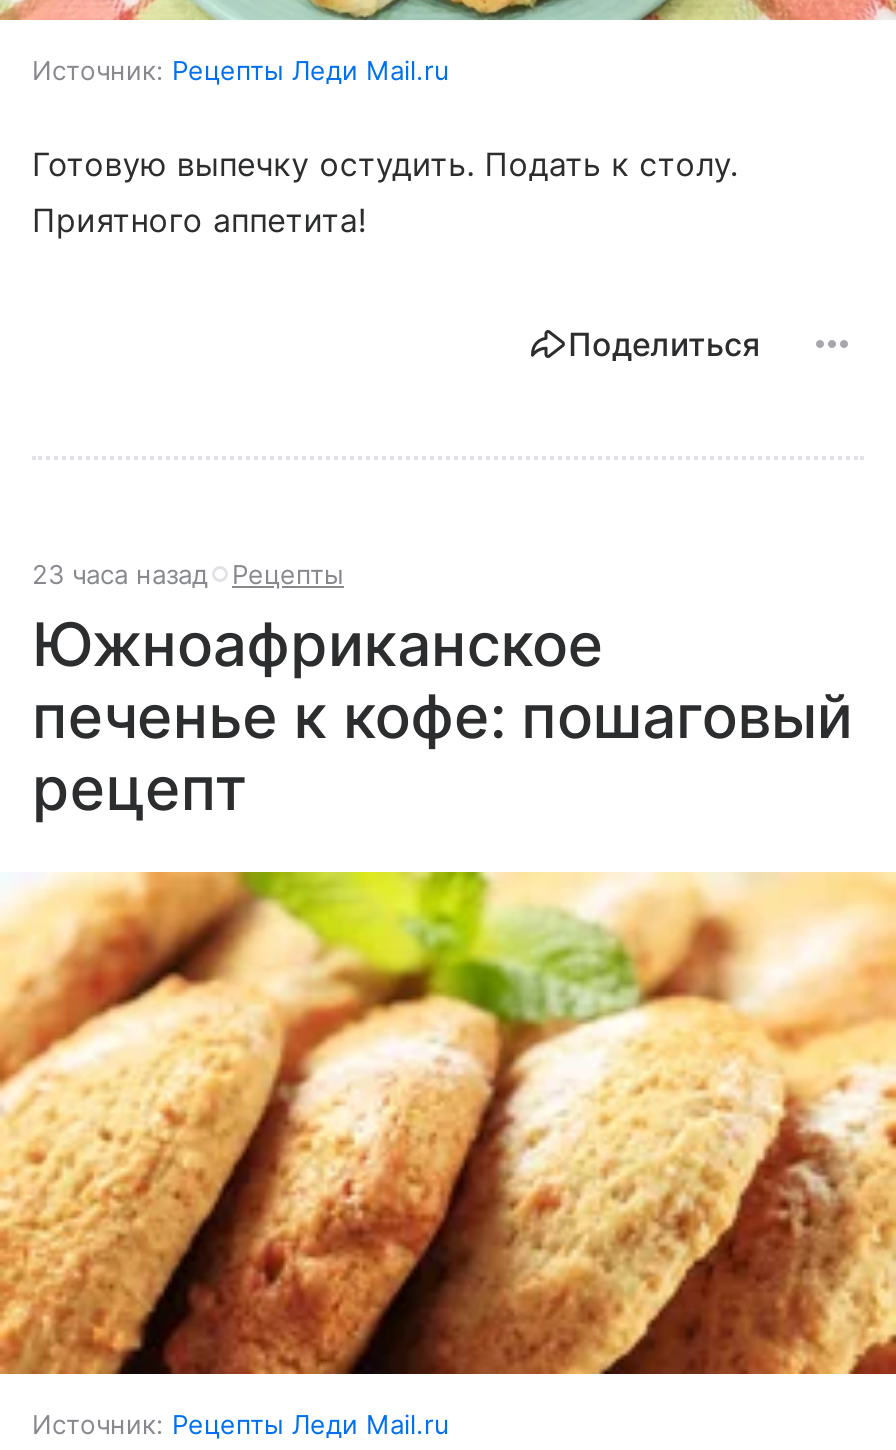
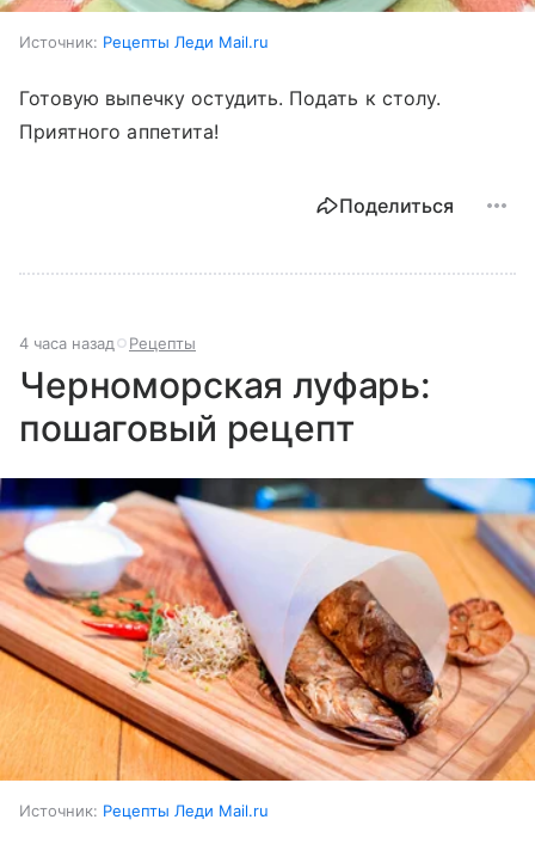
- 23 часа назад Рецепты
+ 4 часа назад Рецепты

- Южноафриканское
- печенье к кофе: пошаговый
- рецепт
+ Черноморская луфарь:
+ пошаговый рецепт

- [image]
+ [image]
